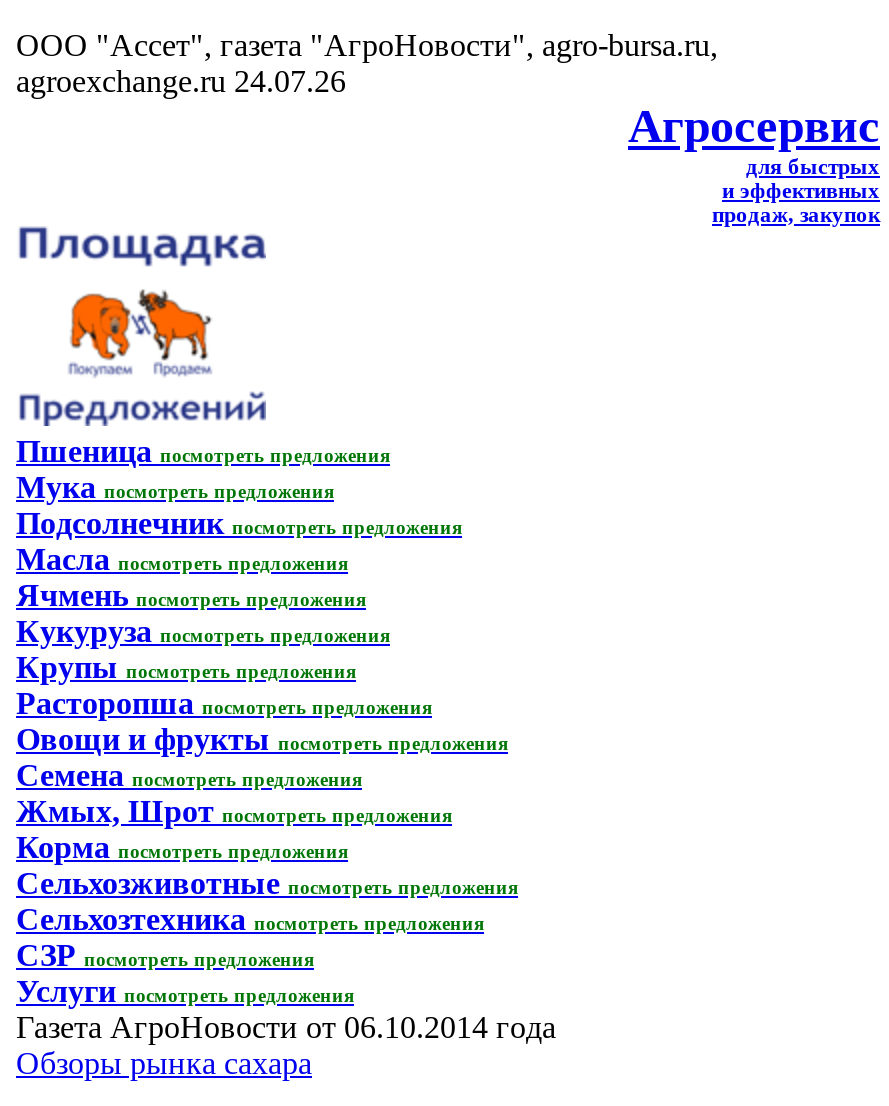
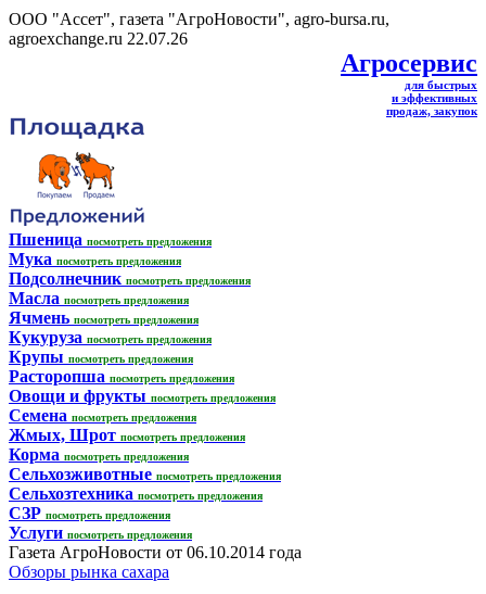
- agroexchange.ru 24.07.26
+ agroexchange.ru 22.07.26
